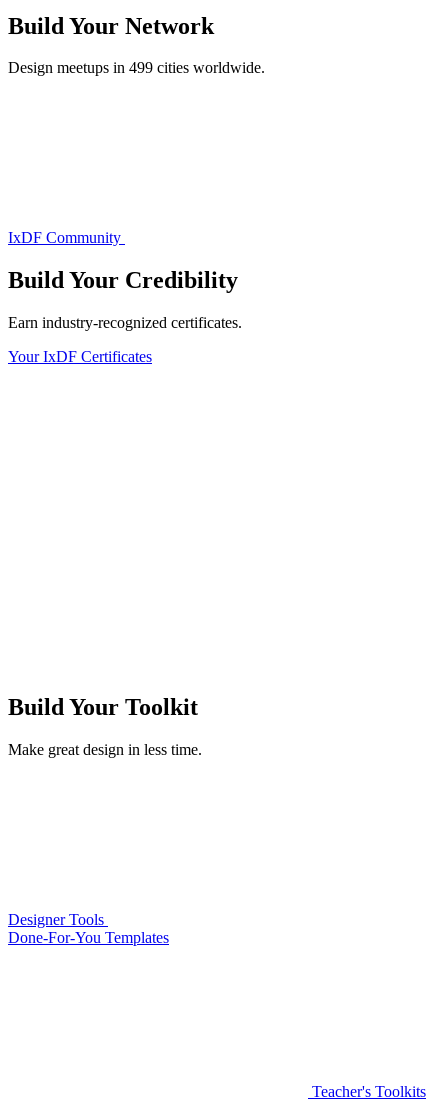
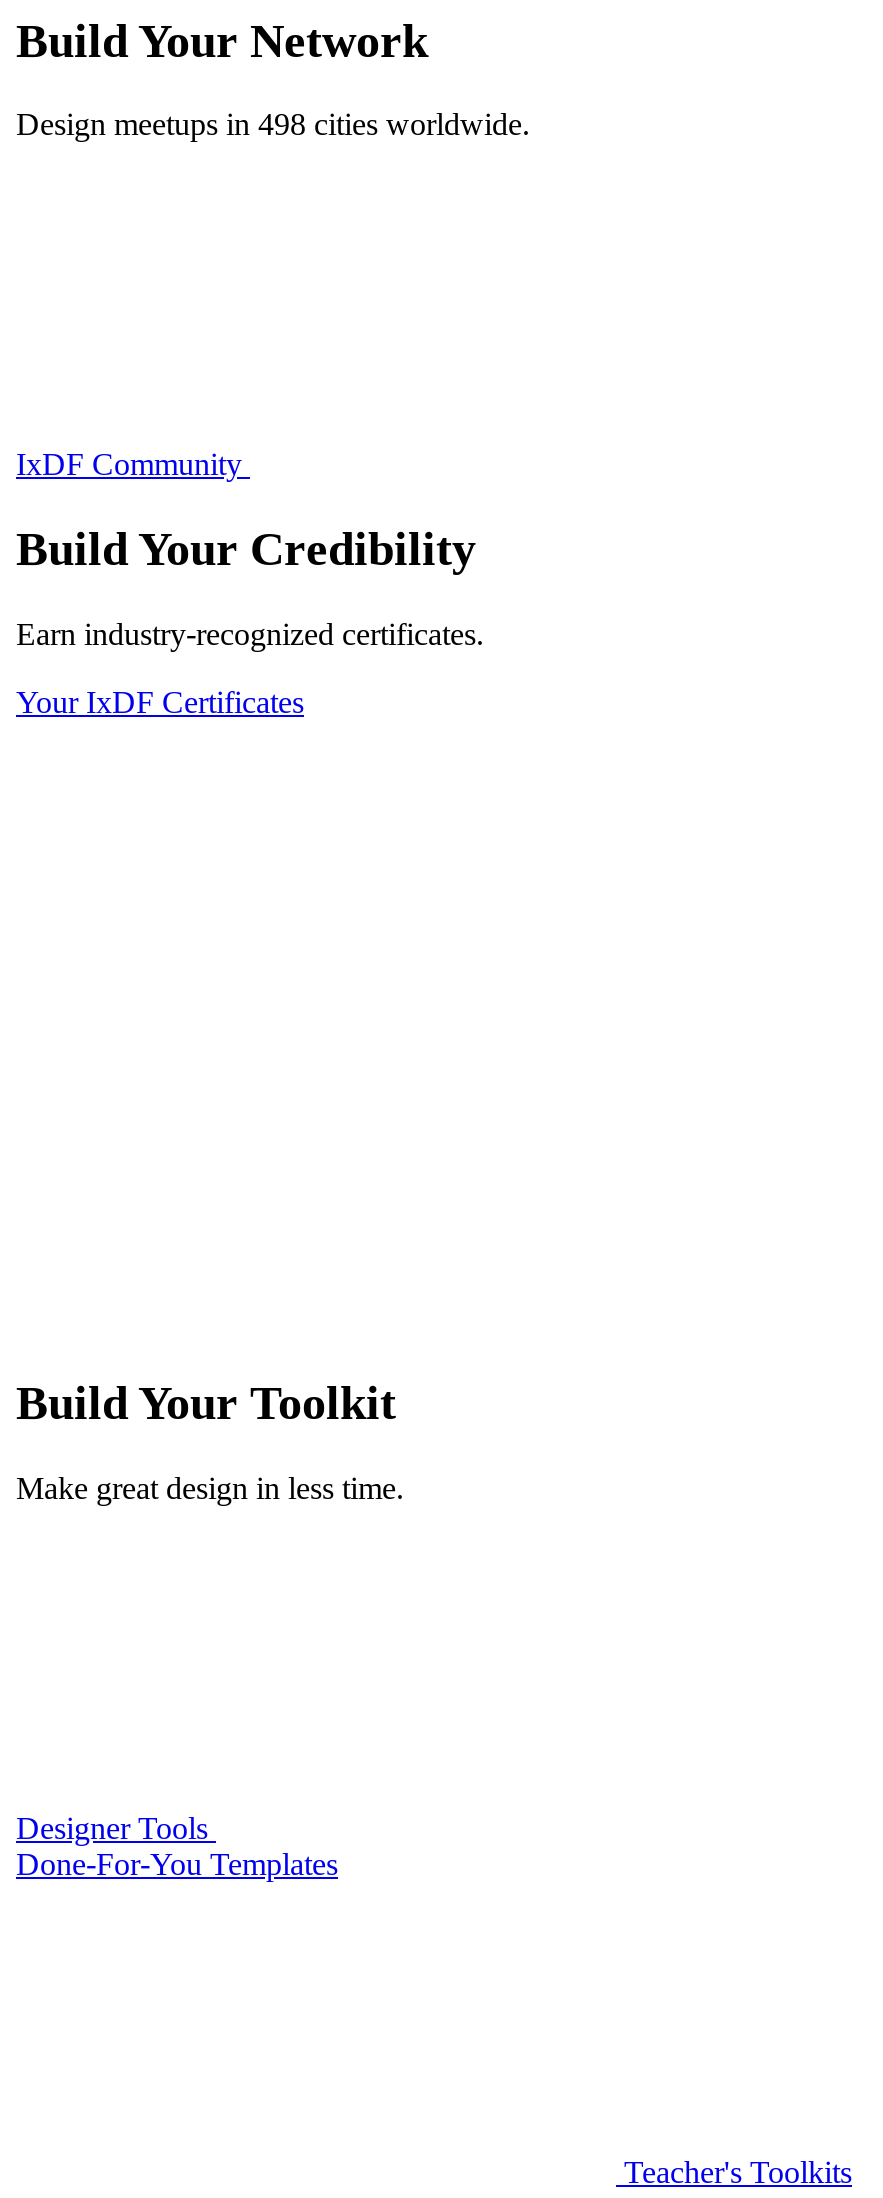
- Design meetups in 499 cities worldwide.
+ Design meetups in 498 cities worldwide.
